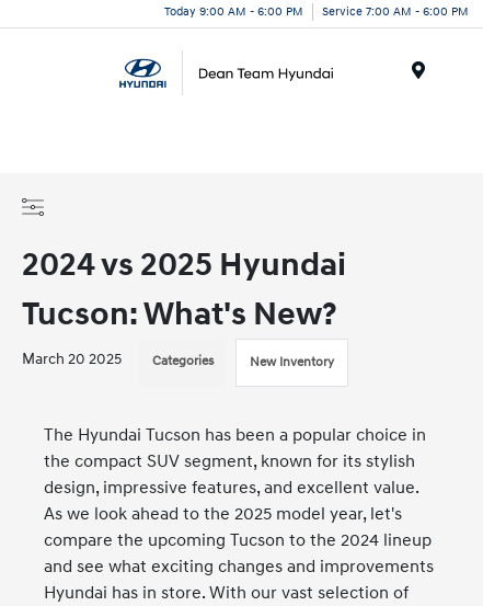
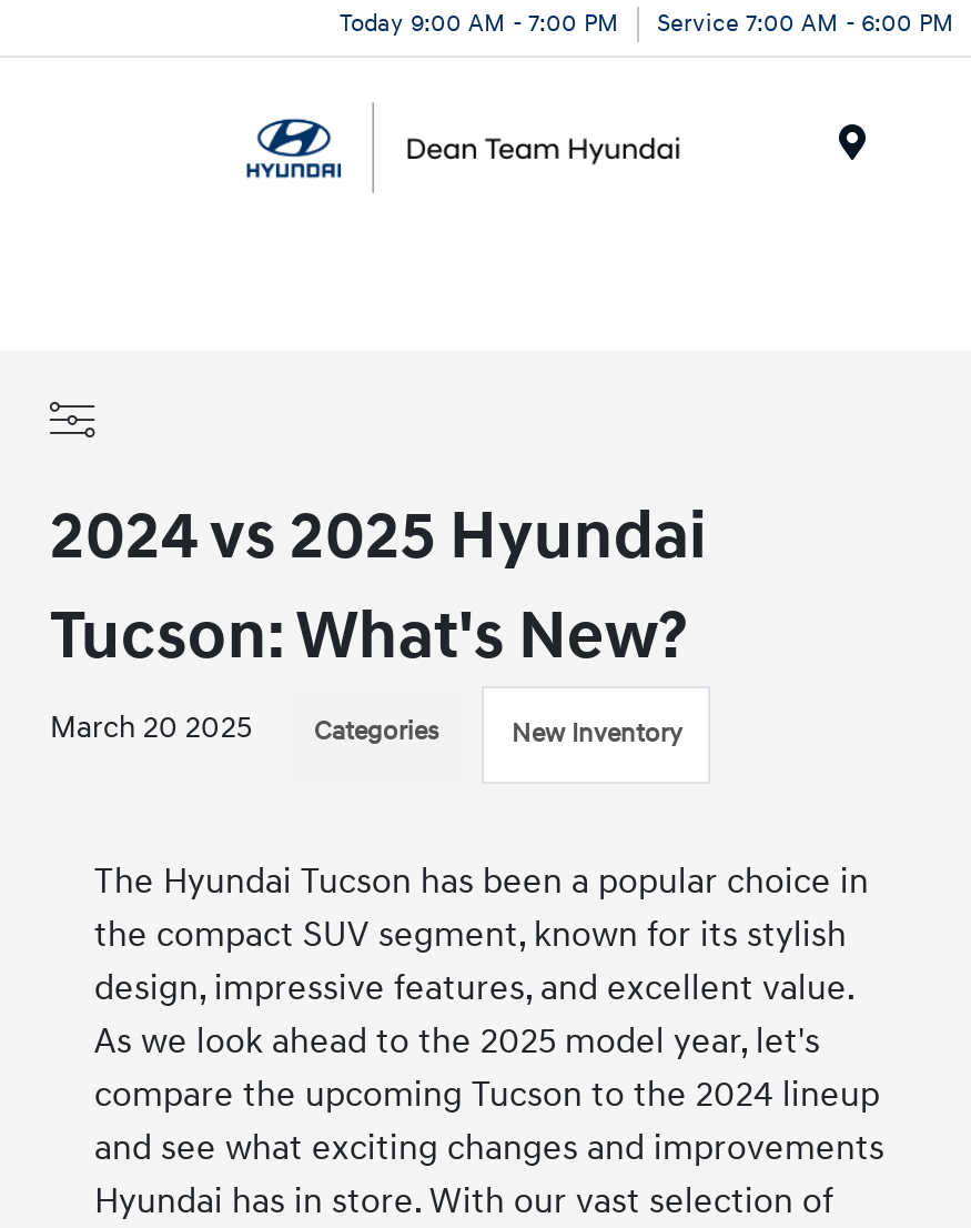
- Today 9:00 AM - 6:00 PM Service 7:00 AM - 6:00 PM
+ Today 9:00 AM - 7:00 PM Service 7:00 AM - 6:00 PM
